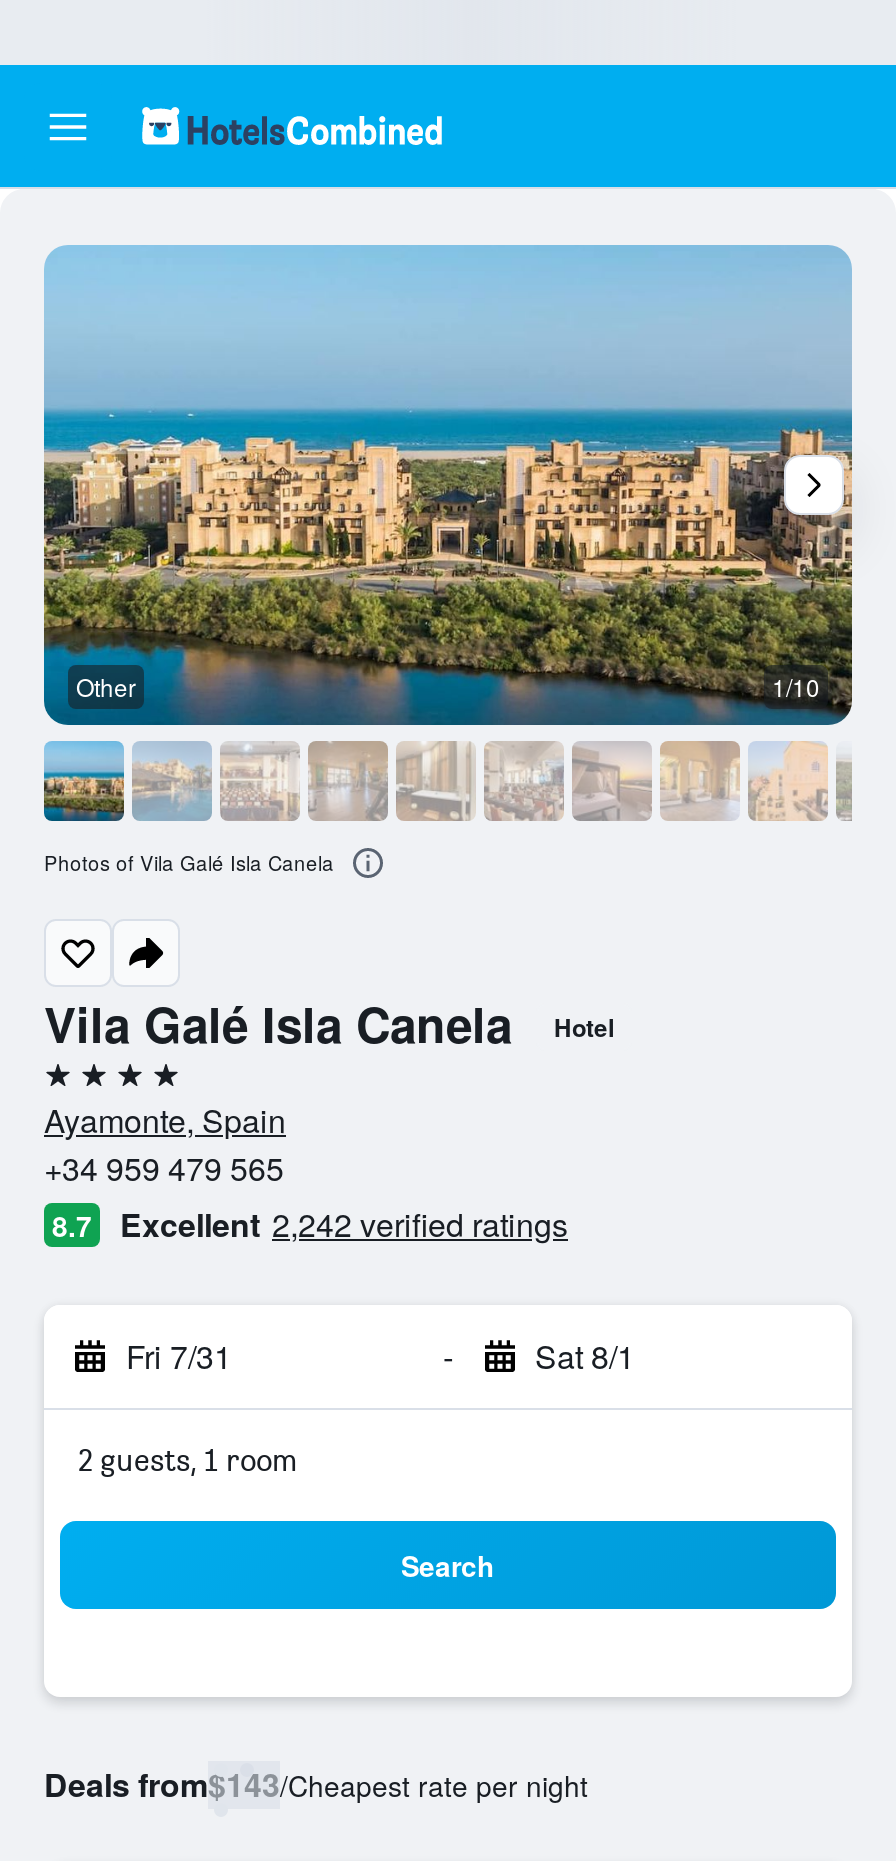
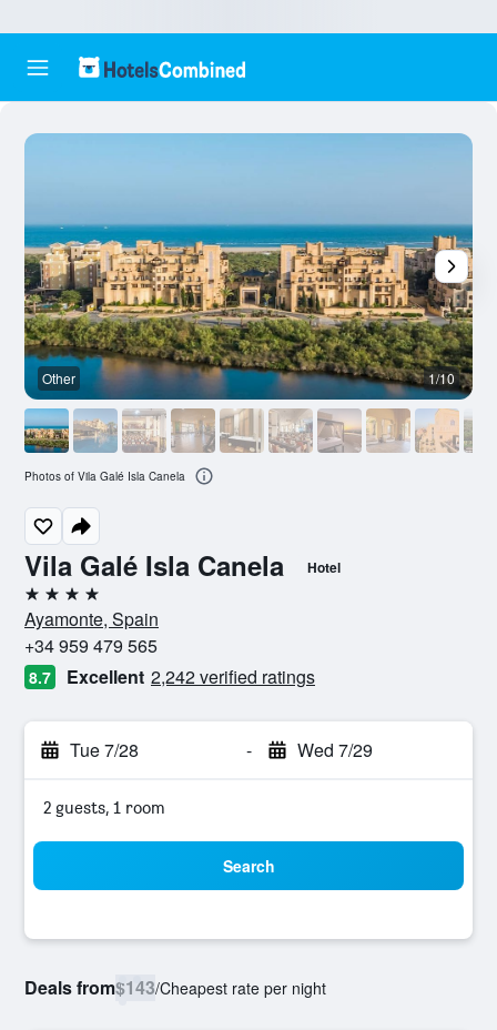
- Fri 7/31
+ Tue 7/28

- Sat 8/1
+ Wed 7/29
